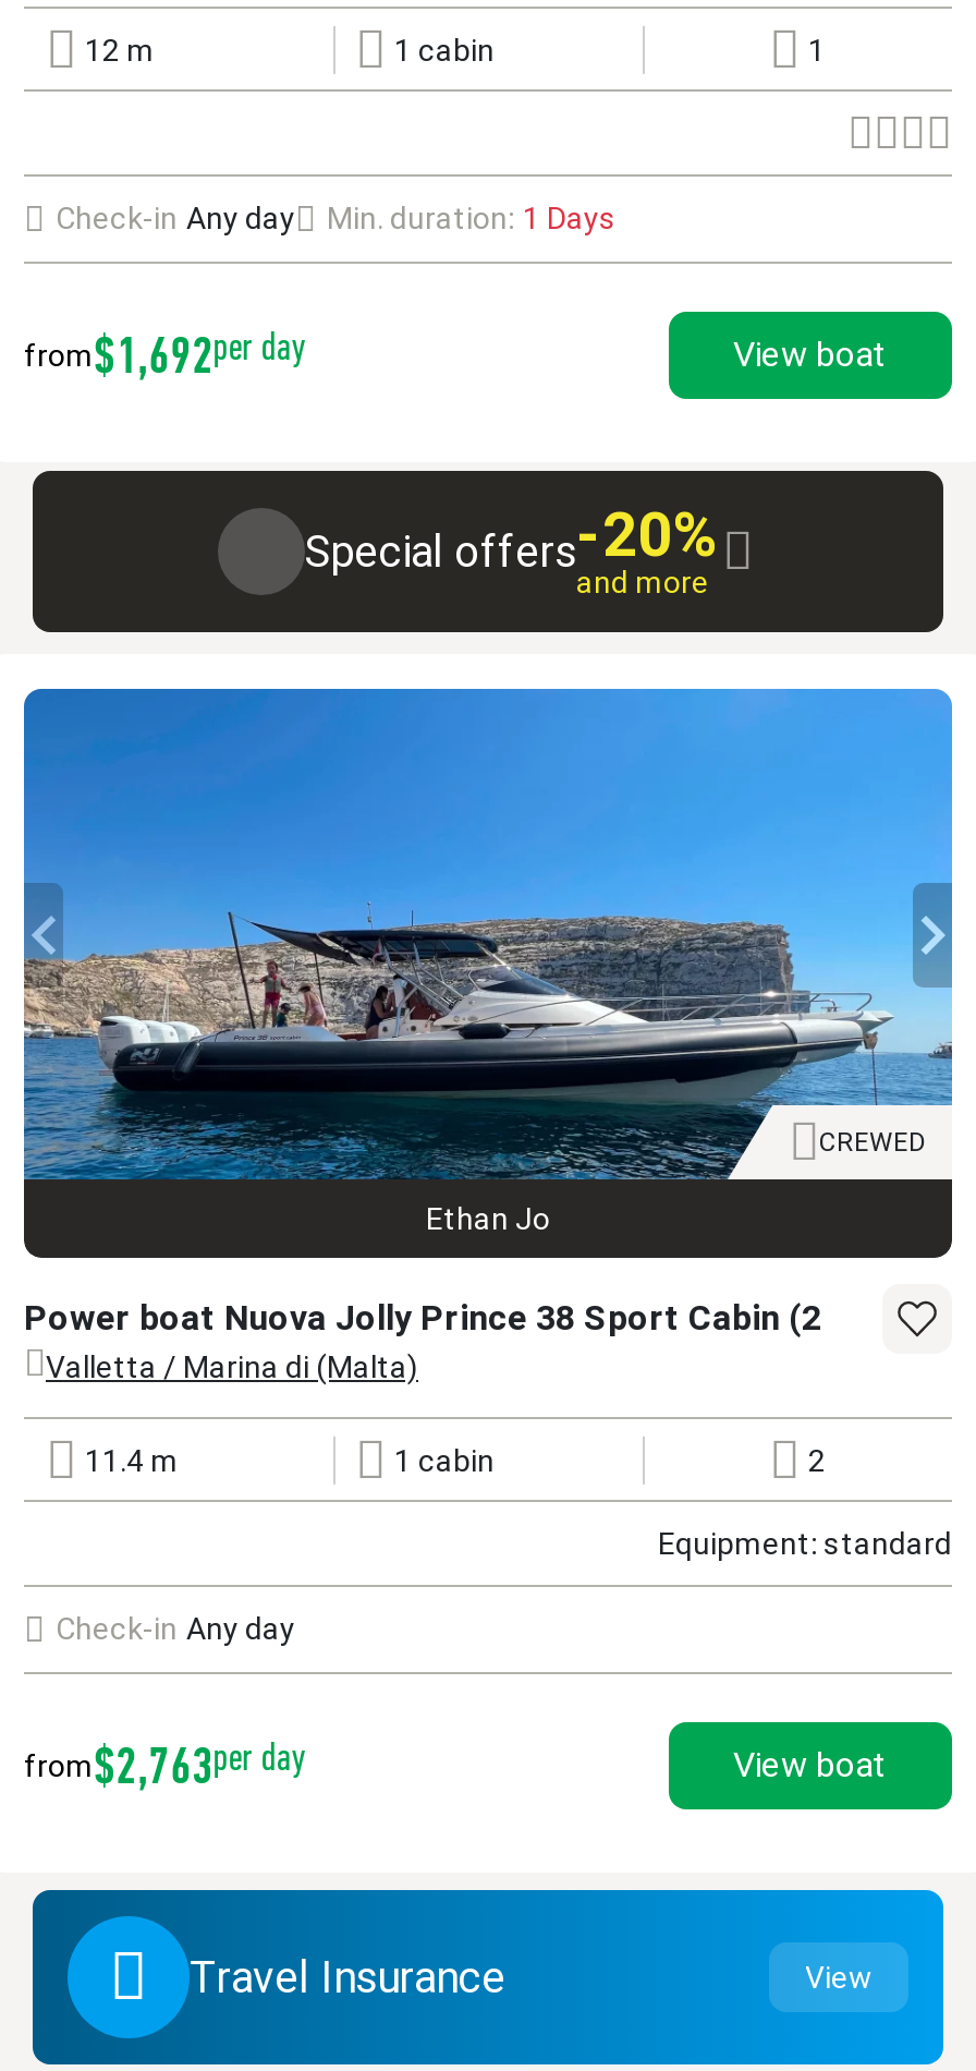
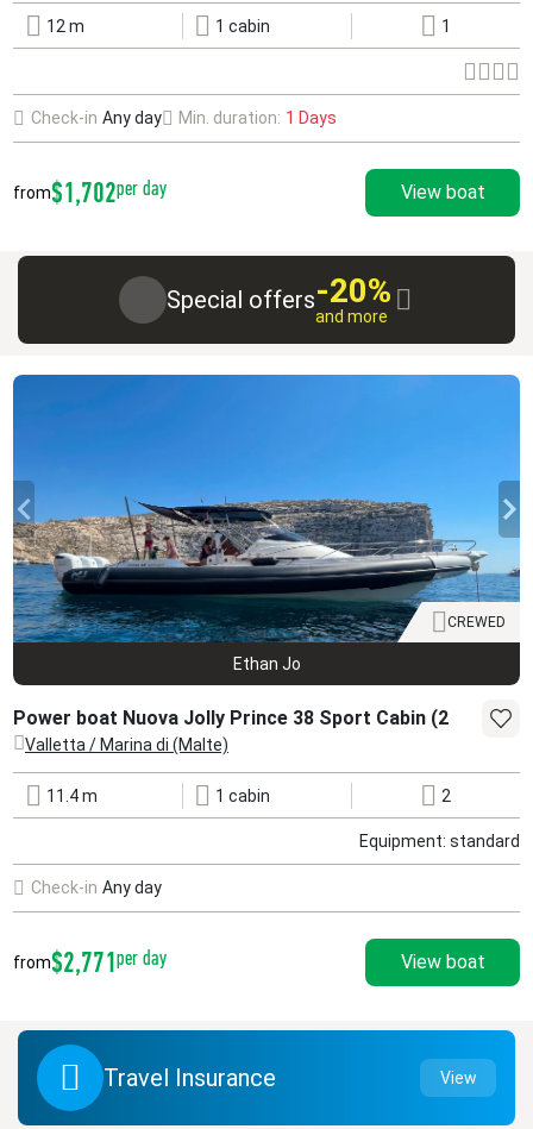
- from$1,692per day
+ from$1,702per day

- Valletta / Marina di (Malta)
+ Valletta / Marina di (Malte)

- from$2,763per day
+ from$2,771per day
